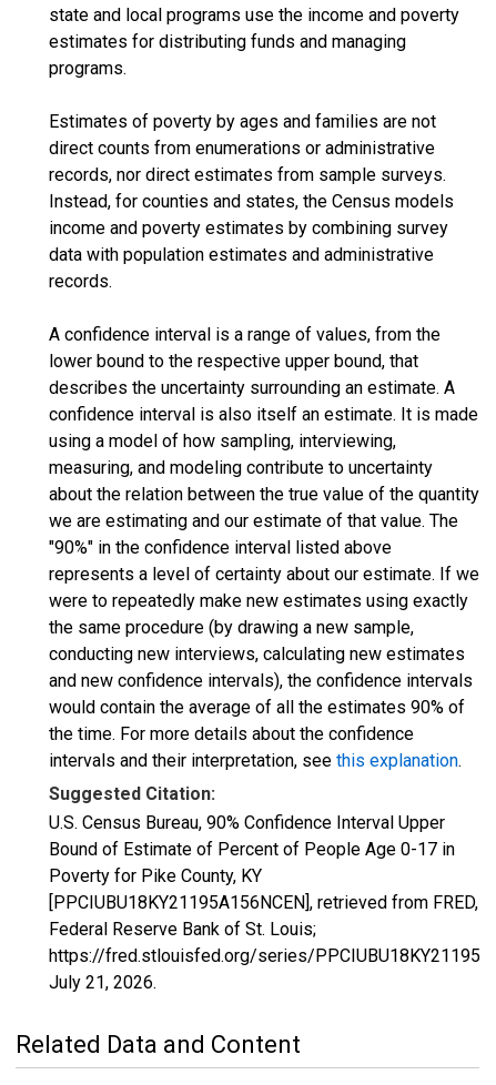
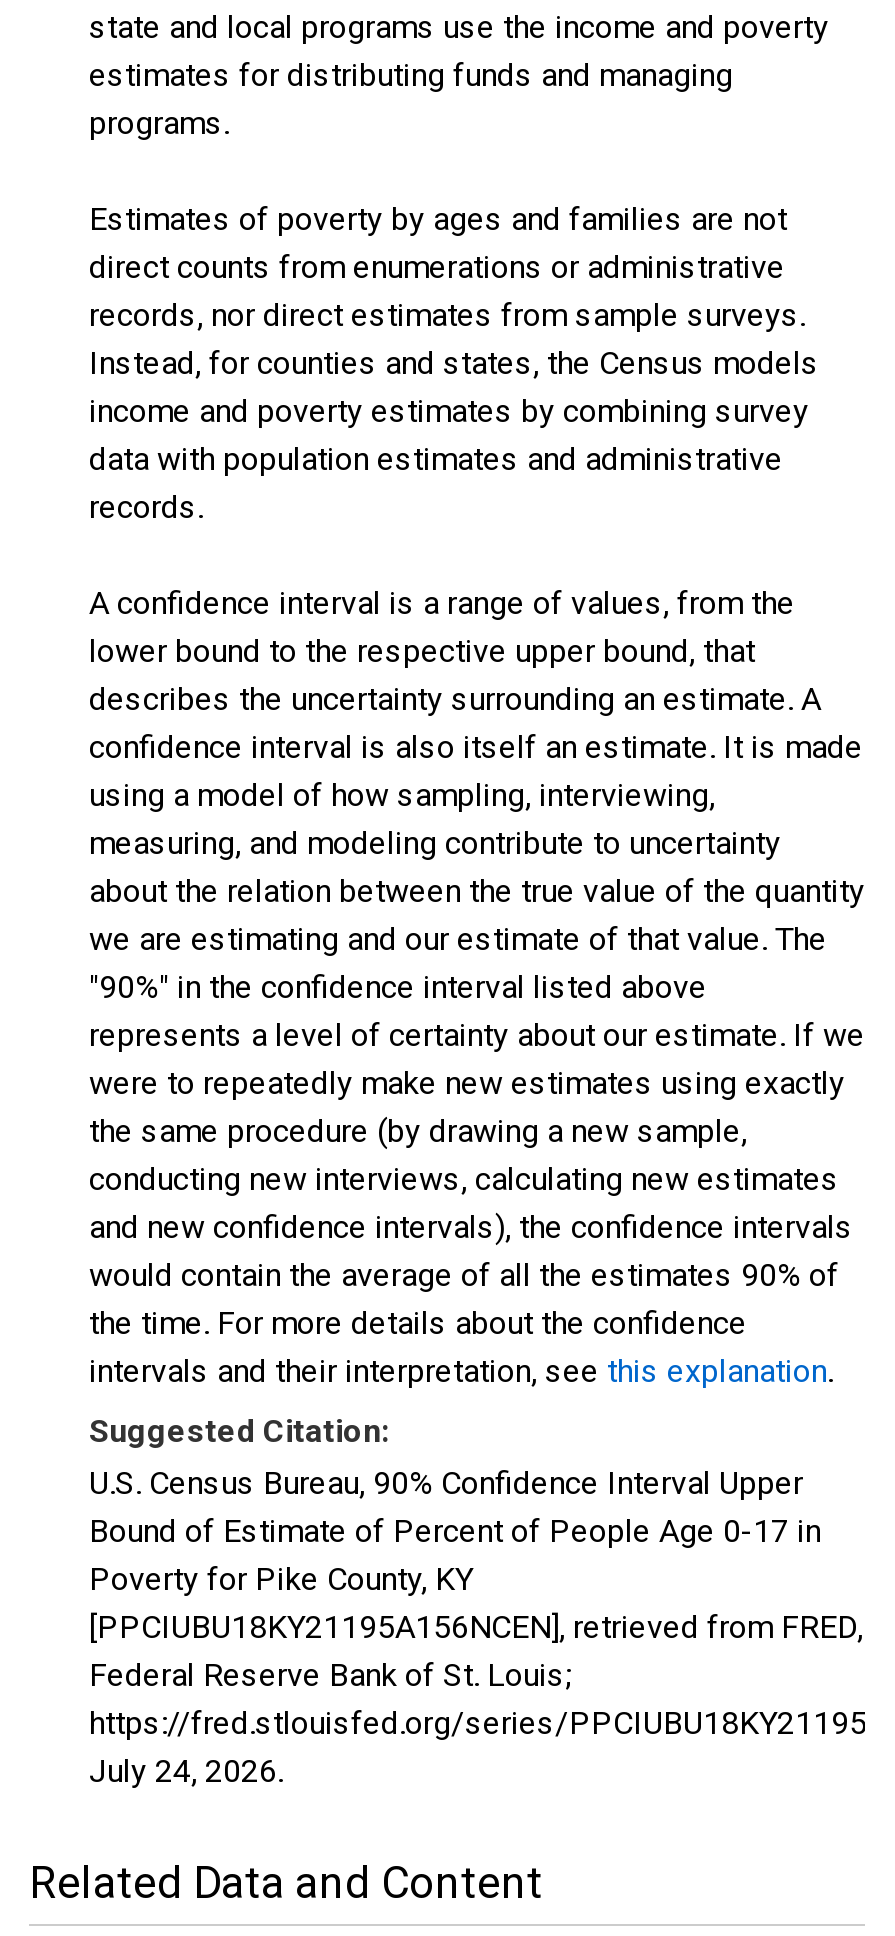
- July 21, 2026.
+ July 24, 2026.
